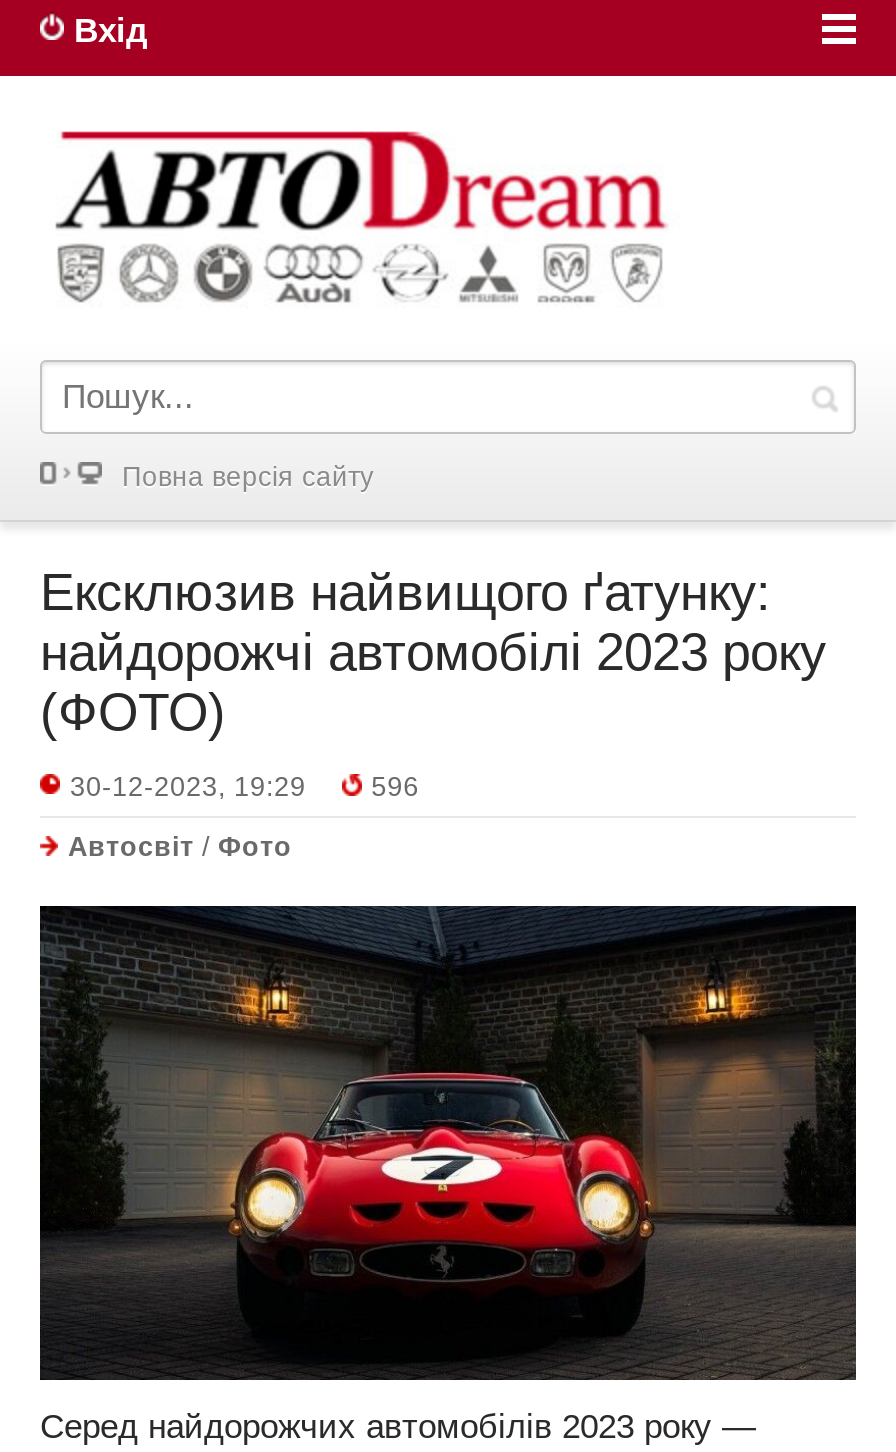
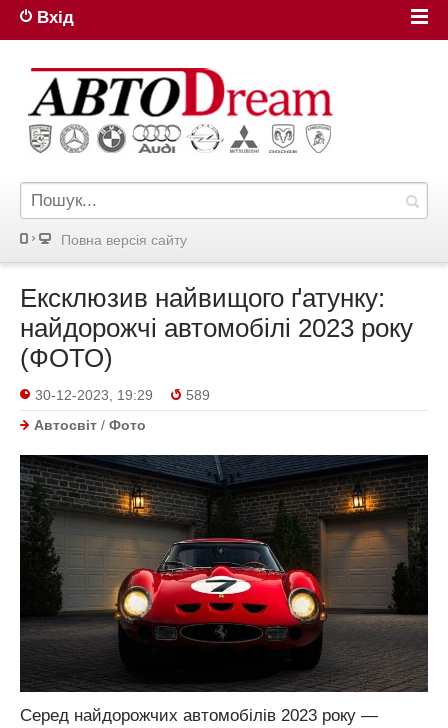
- 596
+ 589
